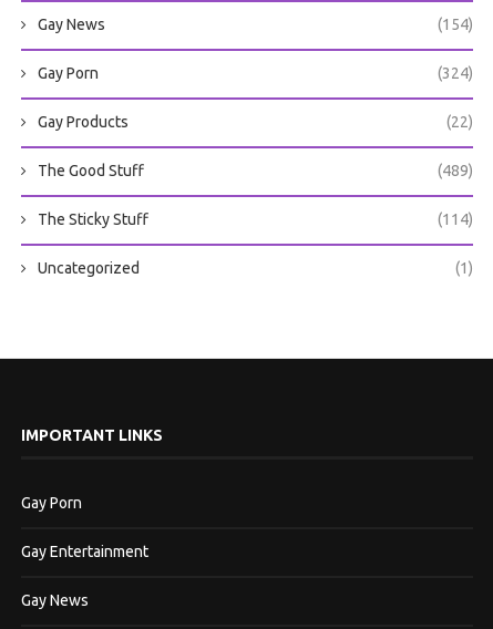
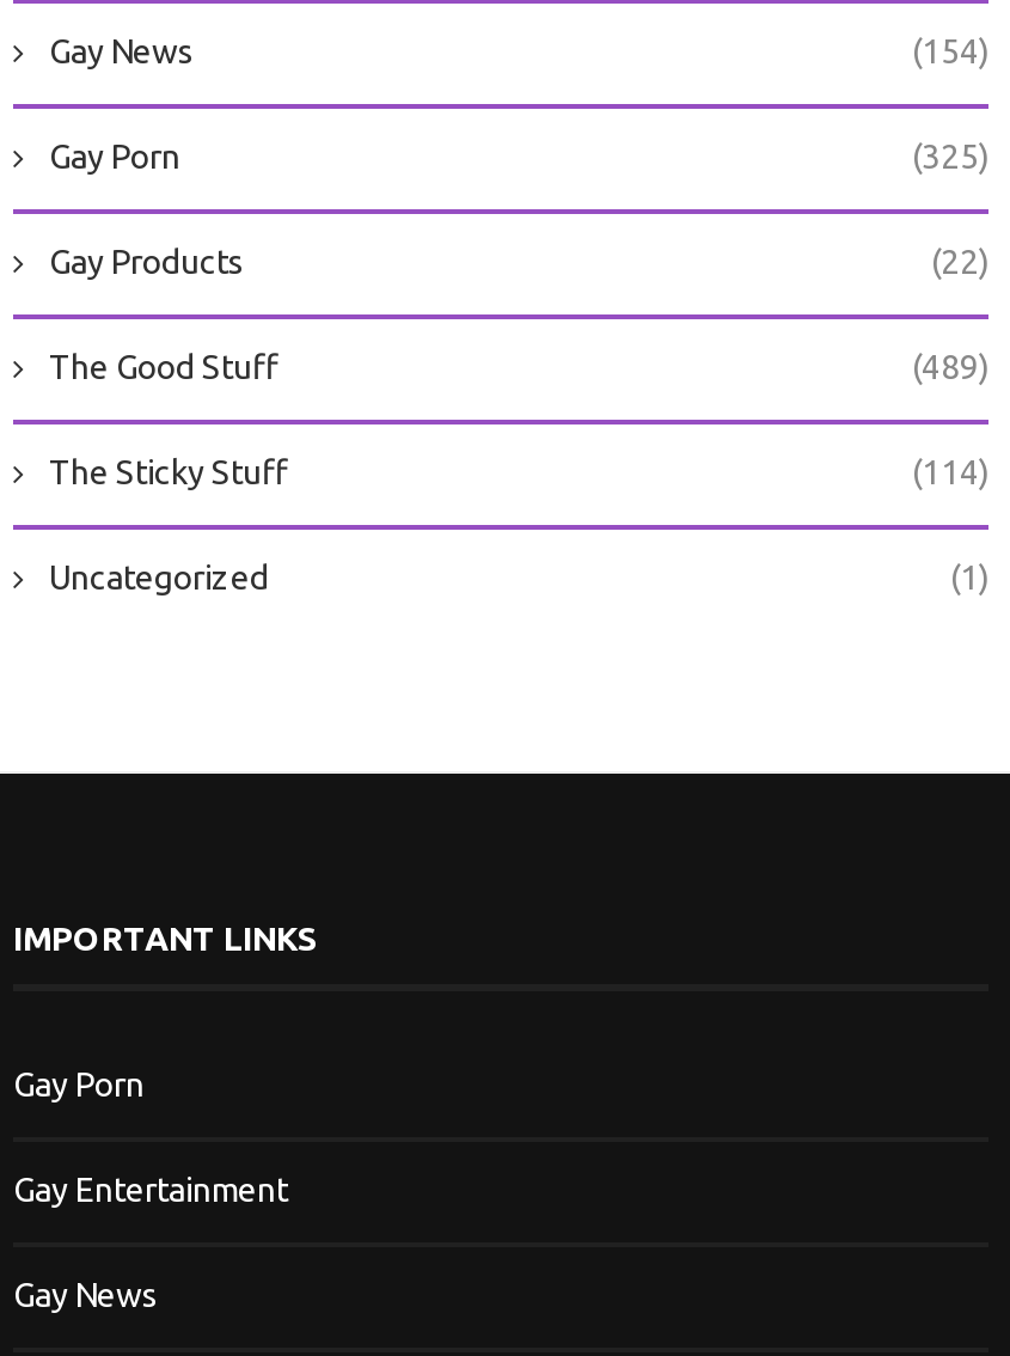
- (324)
+ (325)
